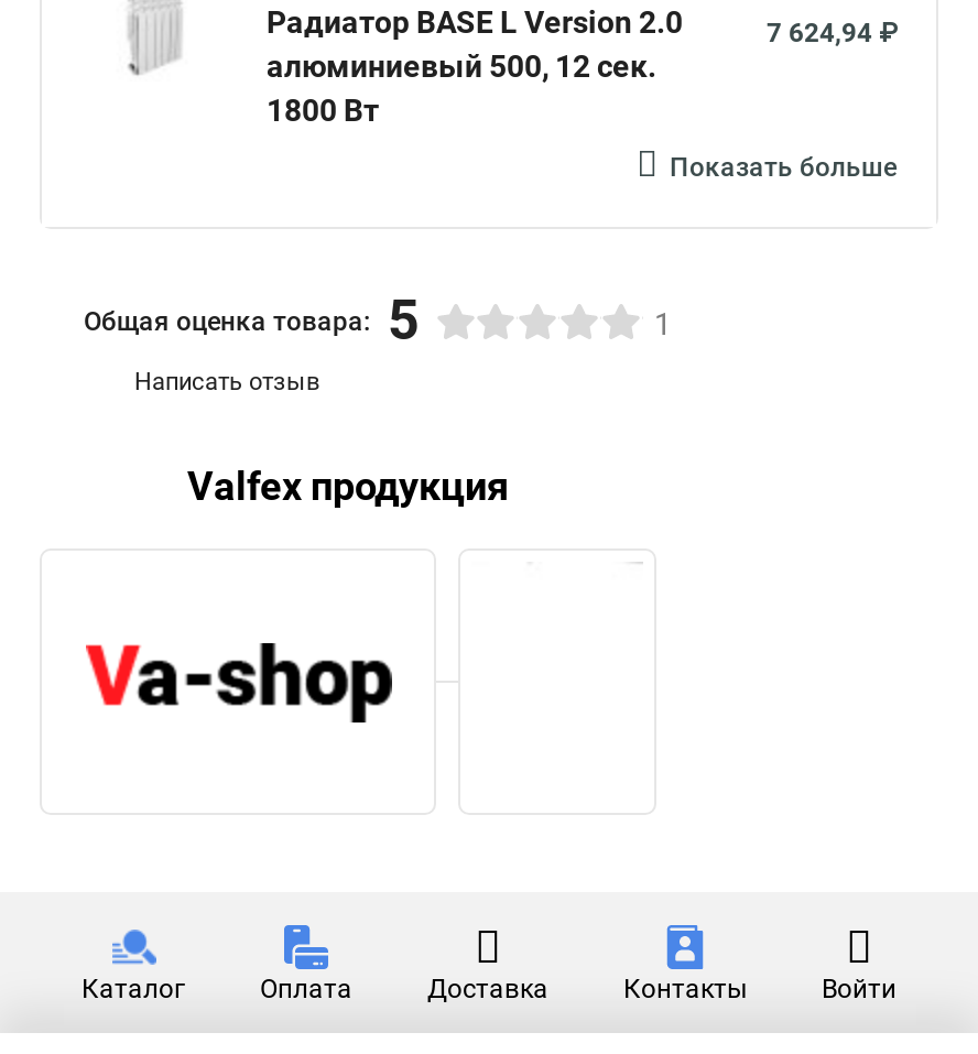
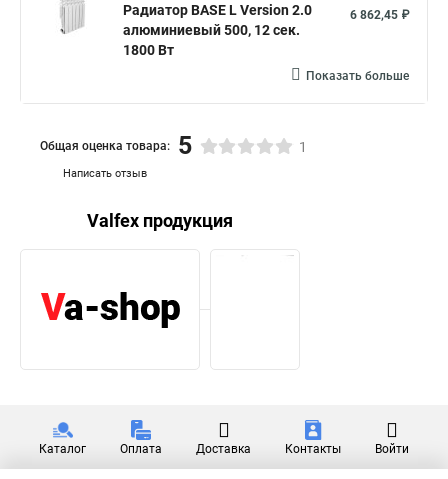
- 7 624,94 ₽
+ 6 862,45 ₽
